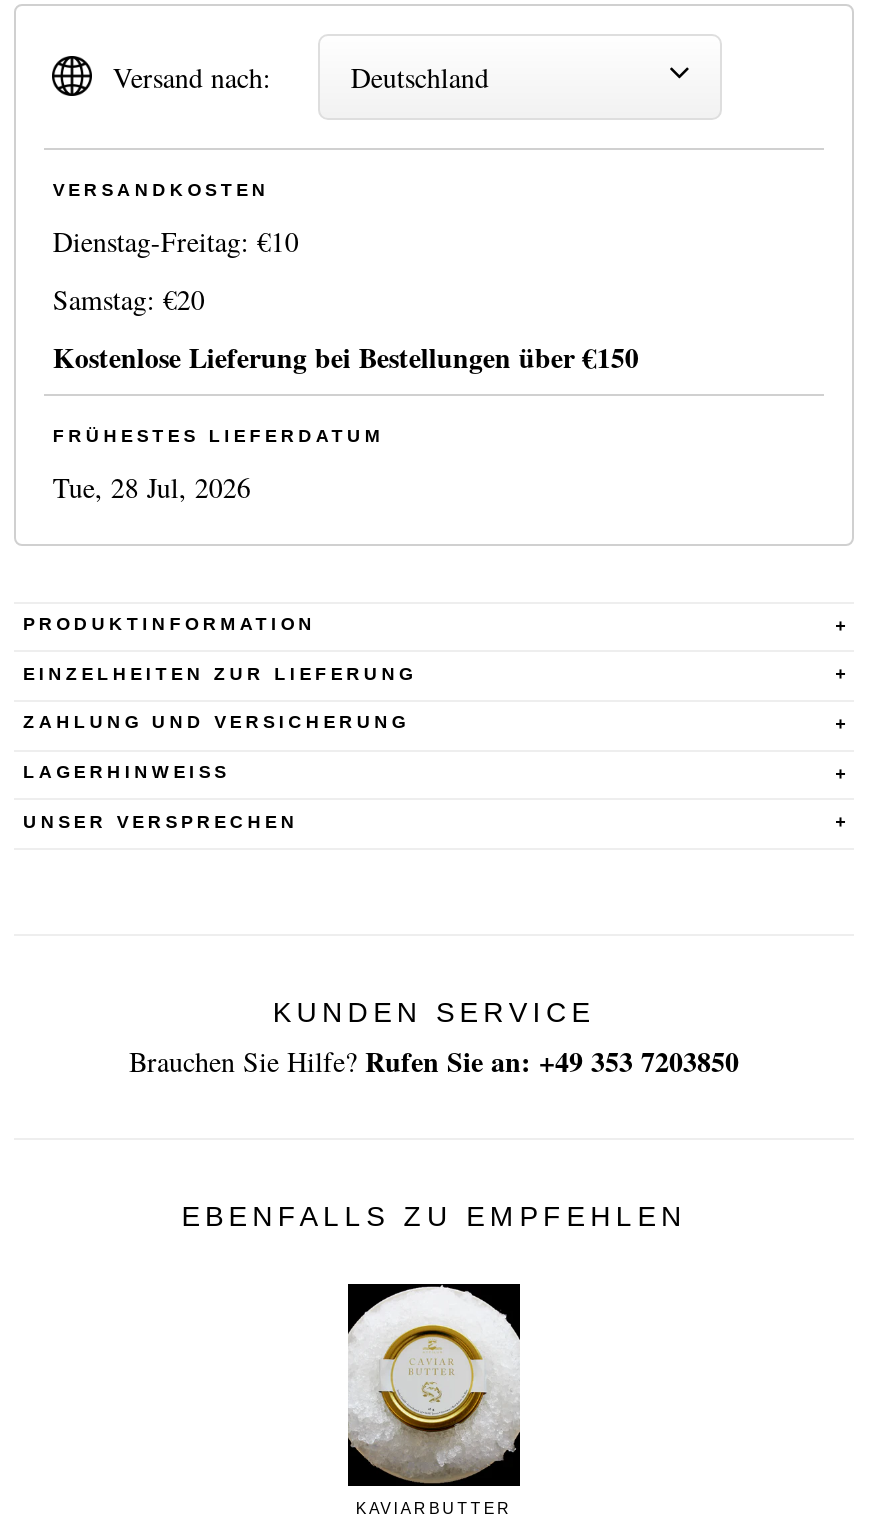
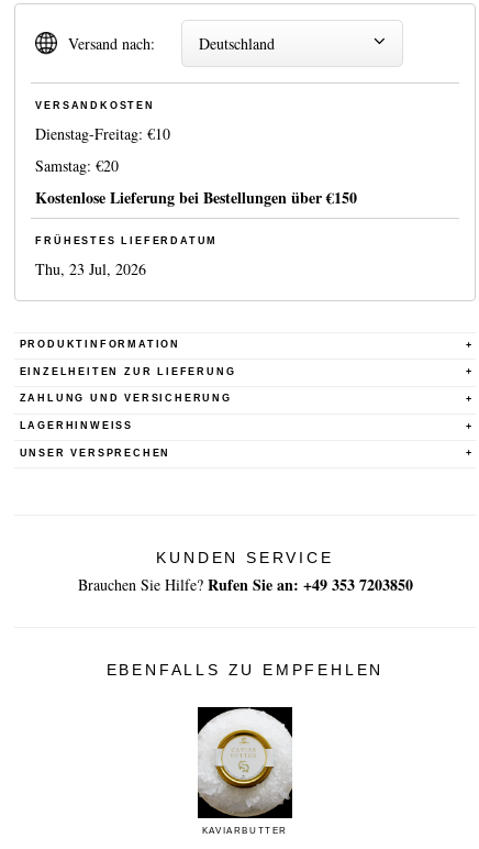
- Tue, 28 Jul, 2026
+ Thu, 23 Jul, 2026
